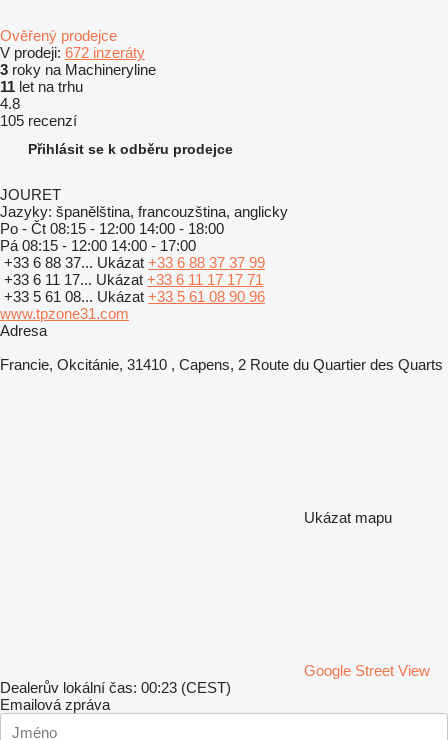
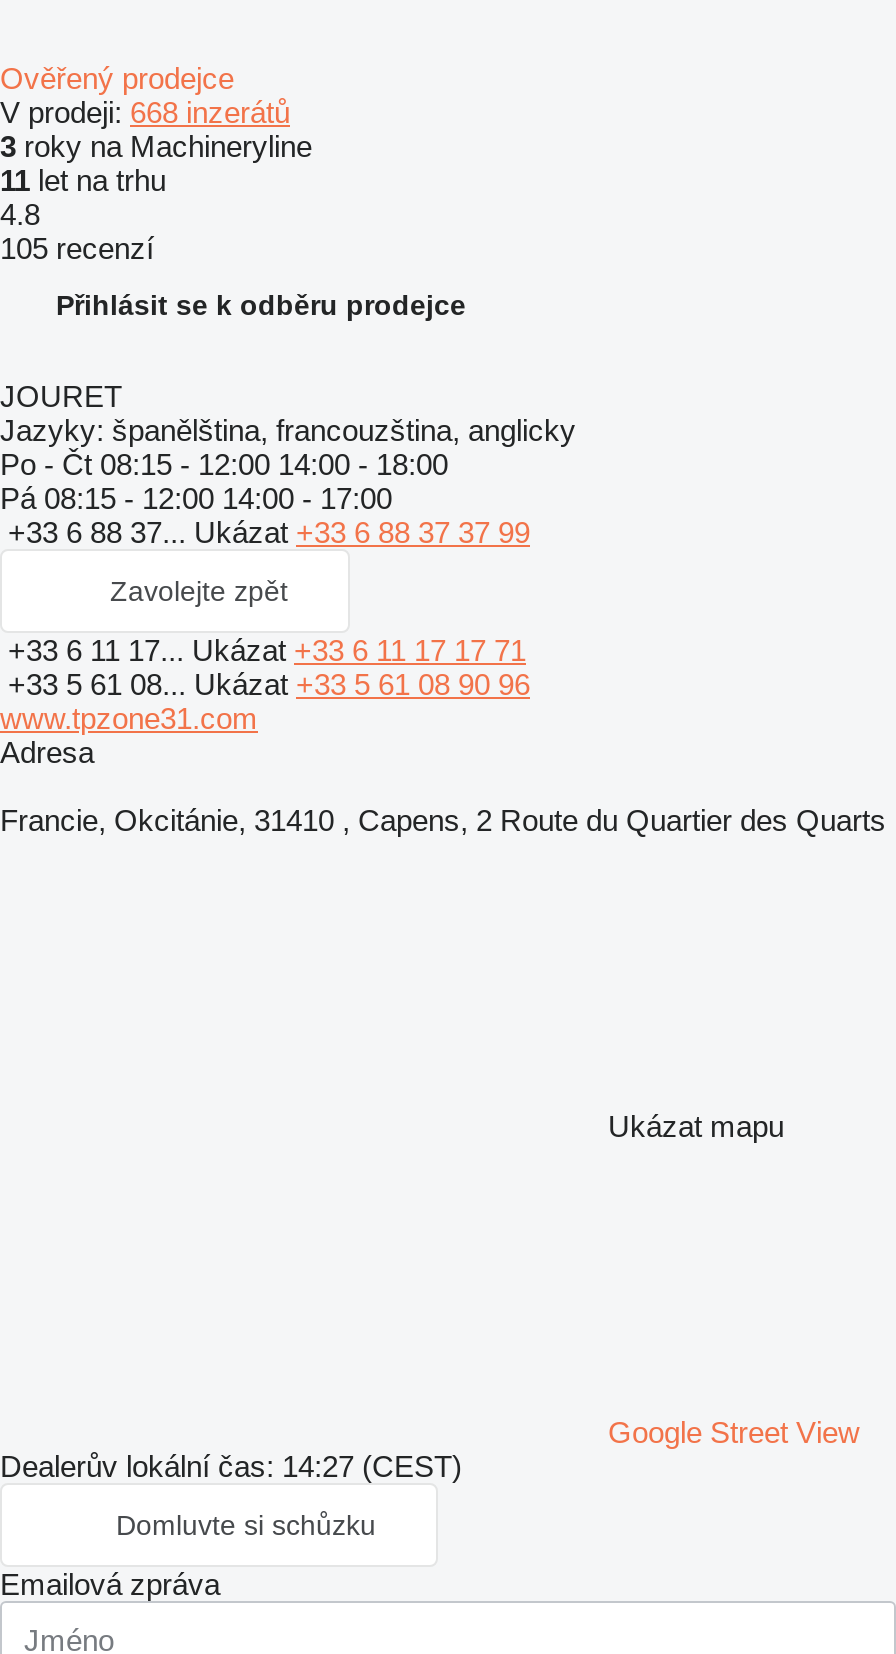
- V prodeji: 672 inzeráty
+ V prodeji: 668 inzerátů

+ Zavolejte zpět

- Dealerův lokální čas: 00:23 (CEST)
+ Dealerův lokální čas: 14:27 (CEST)
+ Domluvte si schůzku
